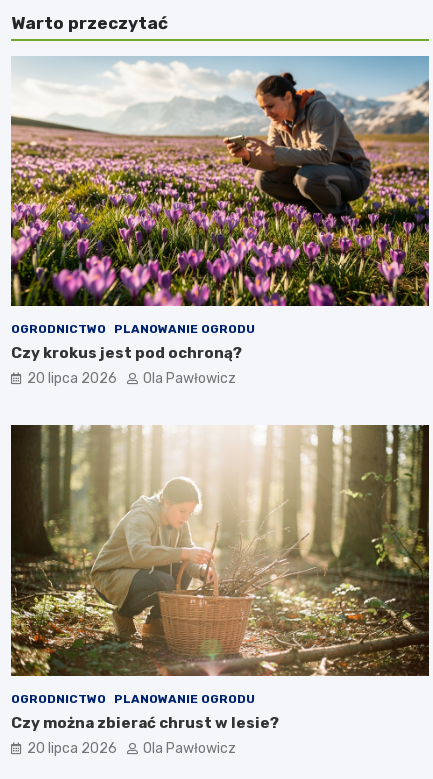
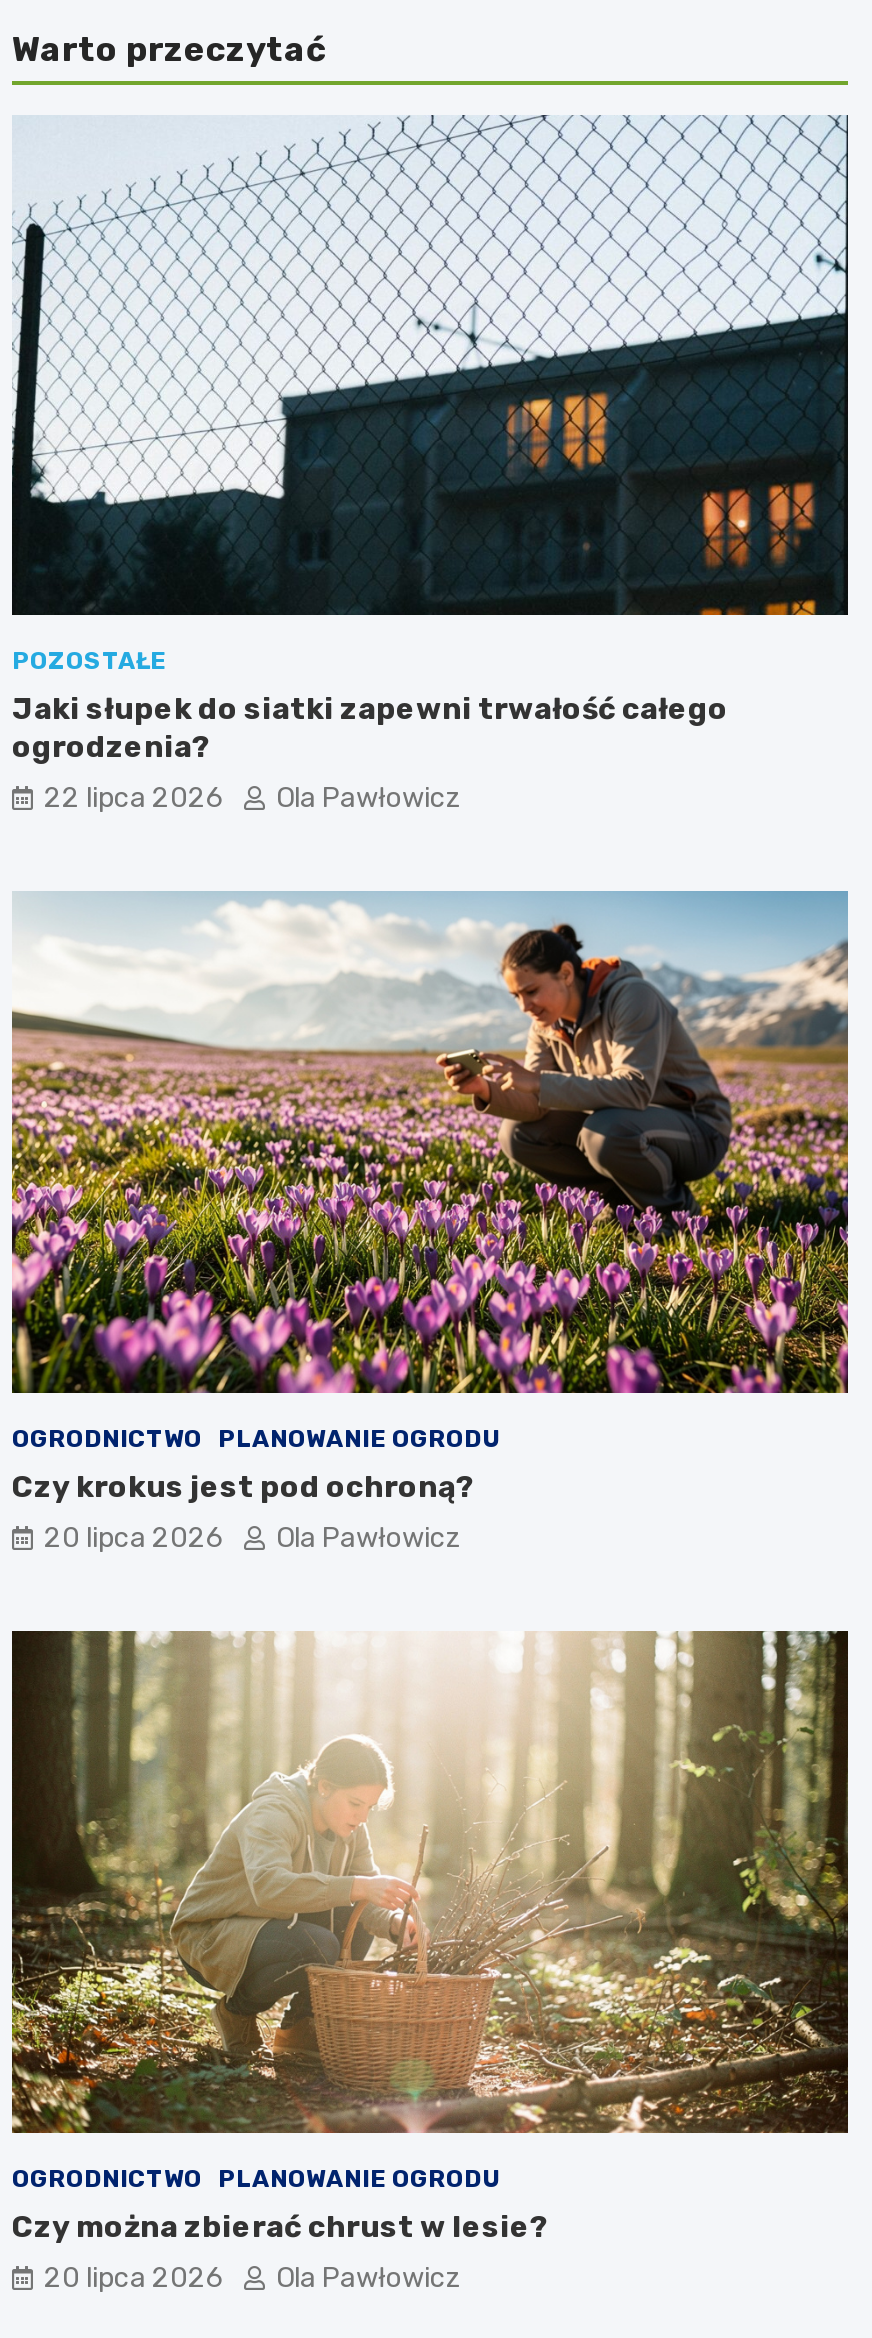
+ [image]
+ POZOSTAŁE
+ Jaki słupek do siatki zapewni trwałość całego
+ ogrodzenia?
+ 22 lipca 2026
+ Ola Pawłowicz
